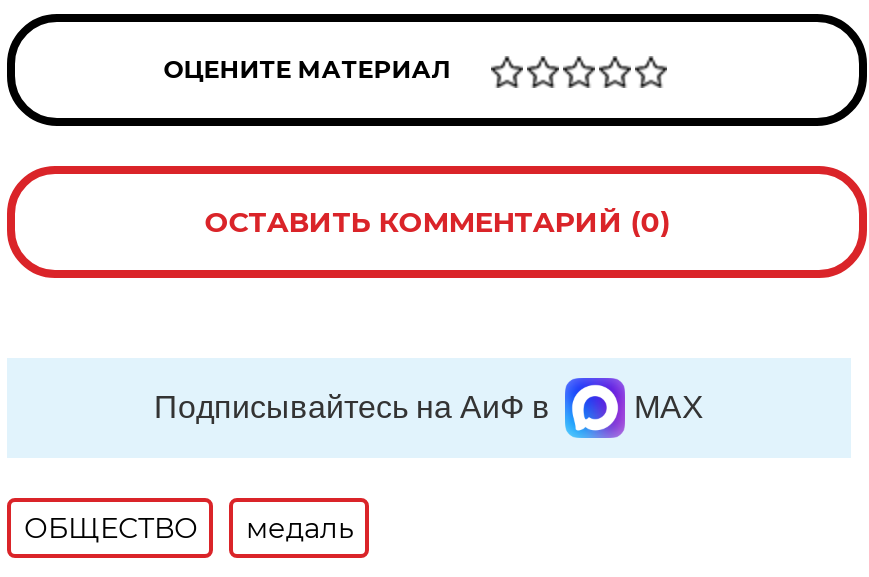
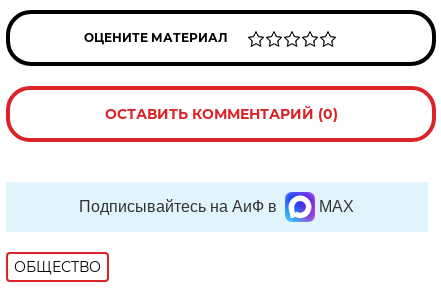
- медаль
